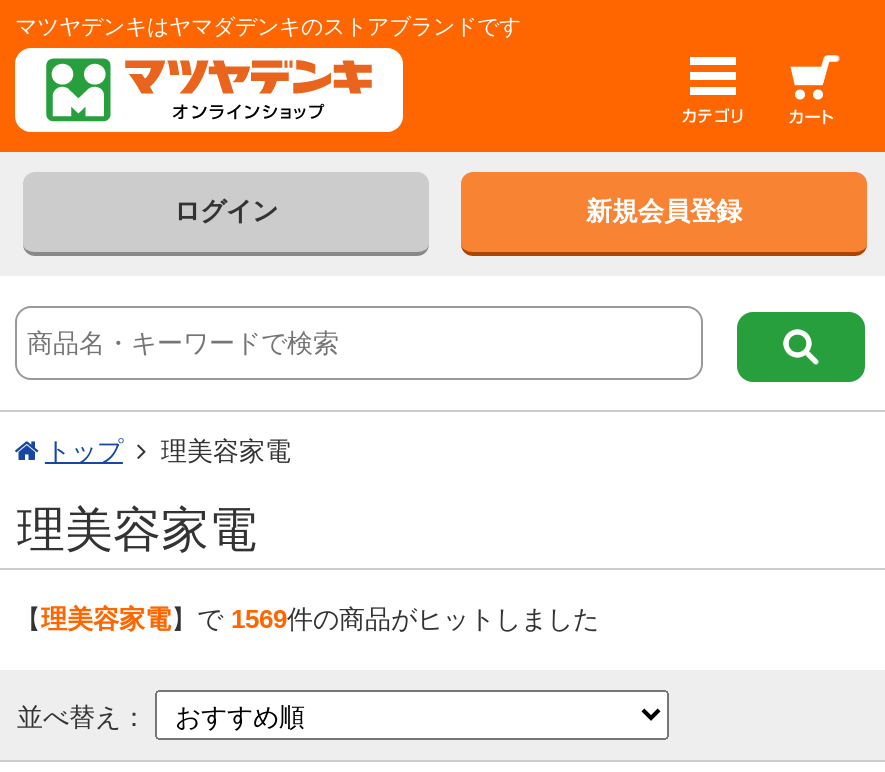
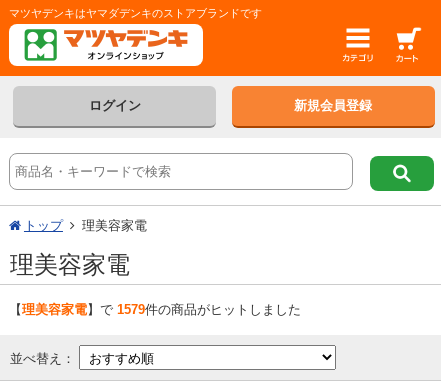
- 【理美容家電】で1569件の商品がヒットしました
+ 【理美容家電】で1579件の商品がヒットしました
